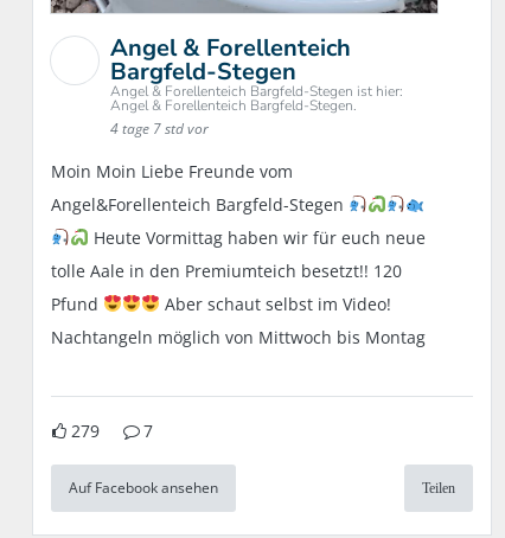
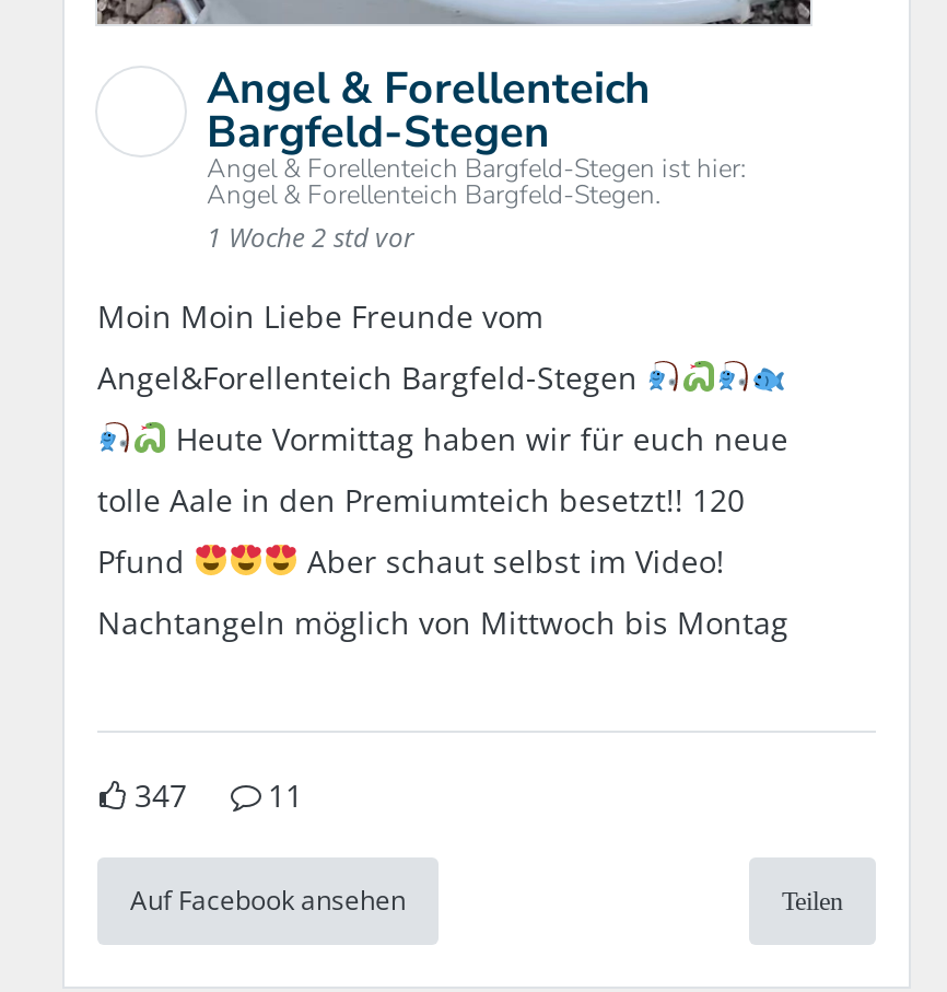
- 4 tage 7 std vor
+ 1 Woche 2 std vor

- 279
+ 347

- 7
+ 11
